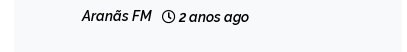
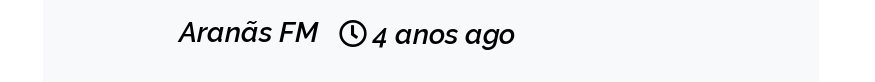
- Aranãs FM 2 anos ago
+ Aranãs FM 4 anos ago
